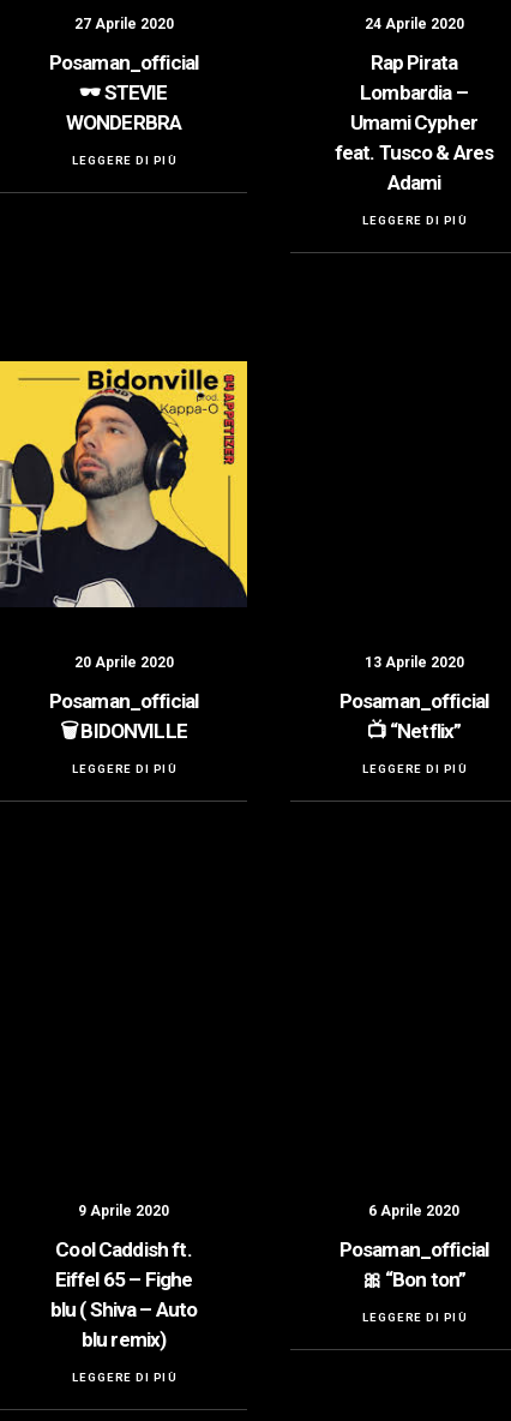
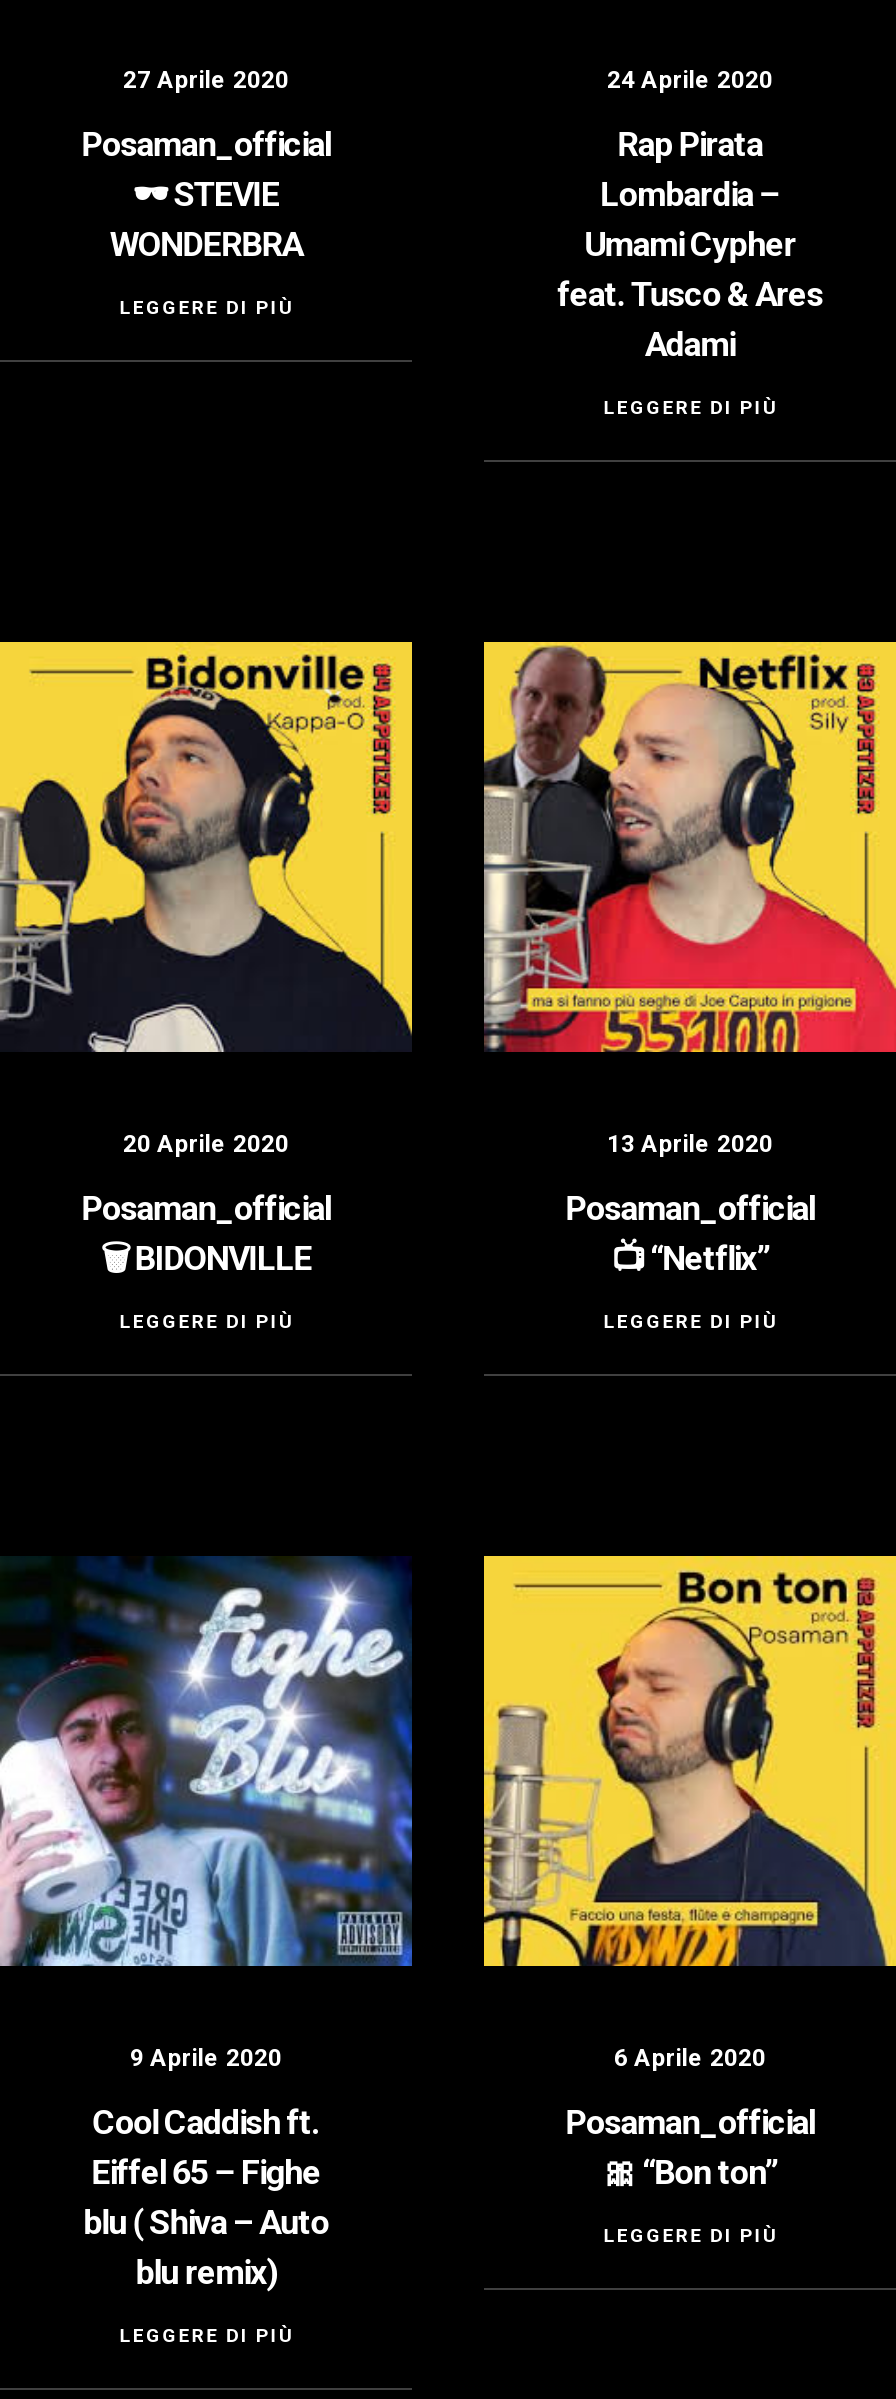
+ [image]

+ [image]

+ [image]
